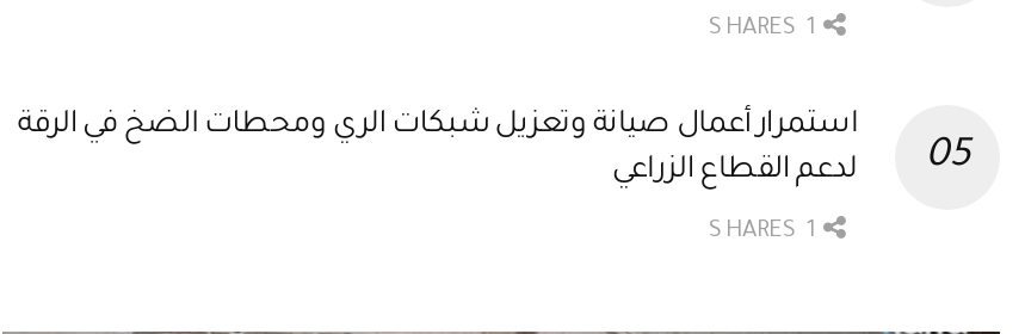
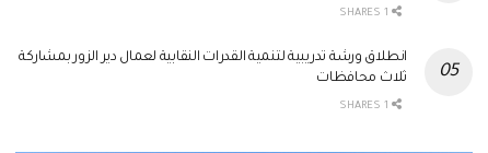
- استمرار أعمال صيانة وتعزيل شبكات الري ومحطات الضخ في الرقة
- لدعم القطاع الزراعي
+ انطلاق ورشة تدريبية لتنمية القدرات النقابية لعمال دير الزور بمشاركة
+ ثلاث محافظات
